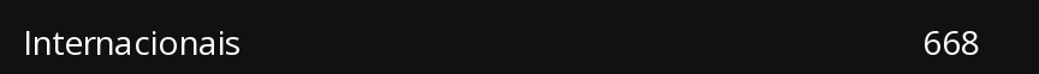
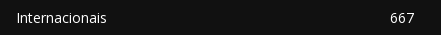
- 668
+ 667
